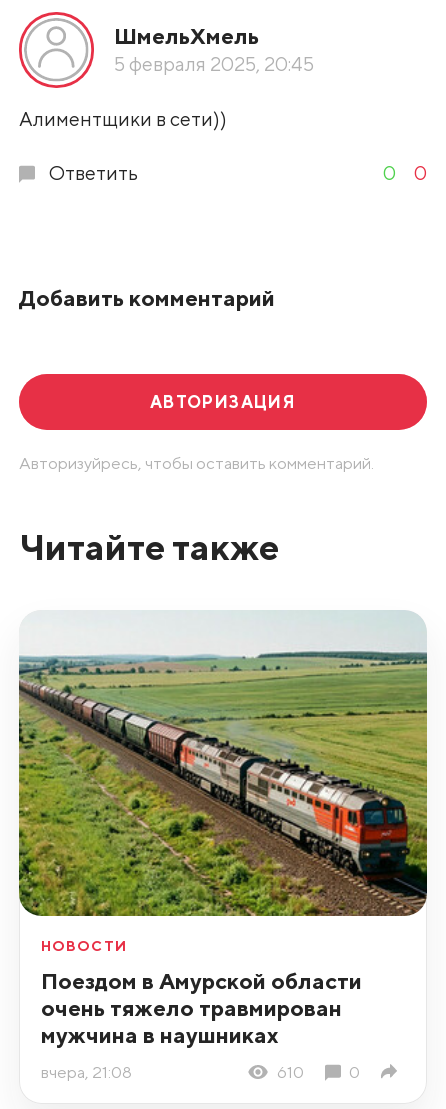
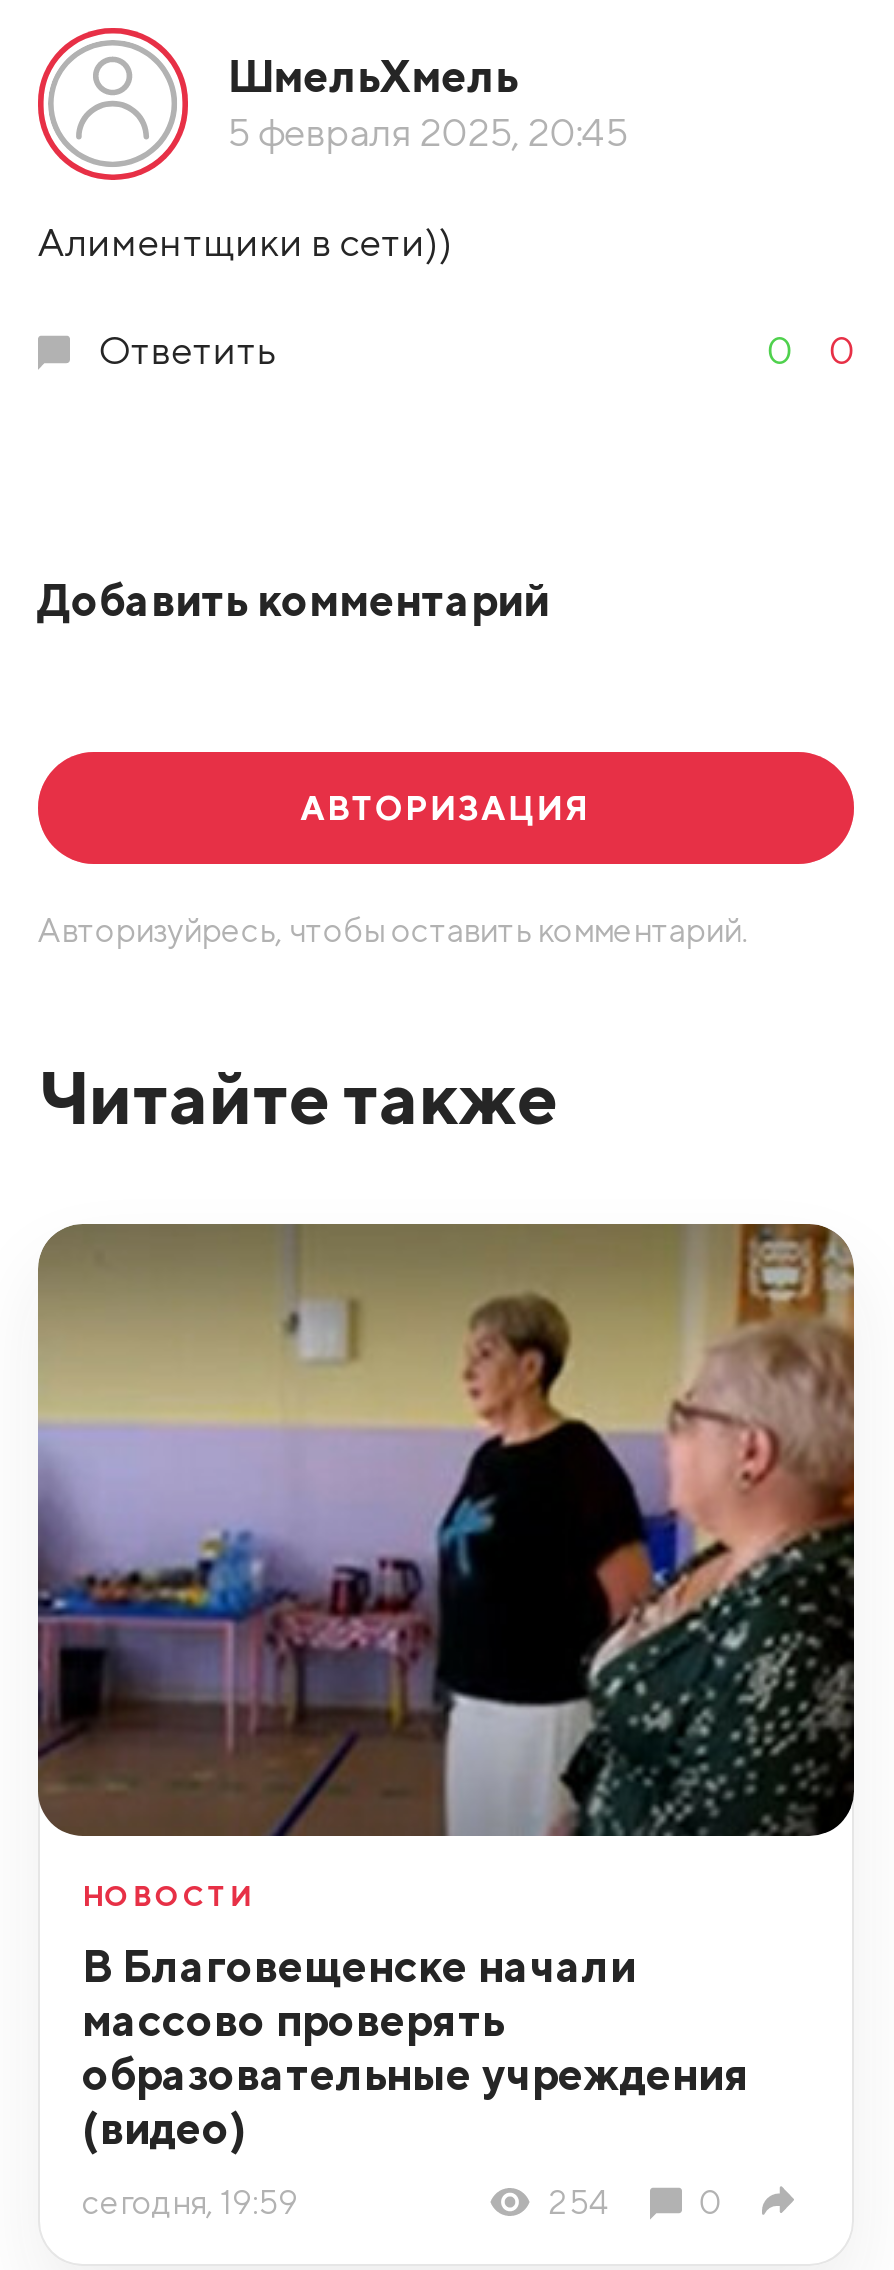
- [image]
+ [image]

- Поездом в Амурской области
- очень тяжело травмирован
- мужчина в наушниках
+ В Благовещенске начали
+ массово проверять
+ образовательные учреждения
+ (видео)

- вчера, 21:08
- 610
+ сегодня, 19:59
+ 254
